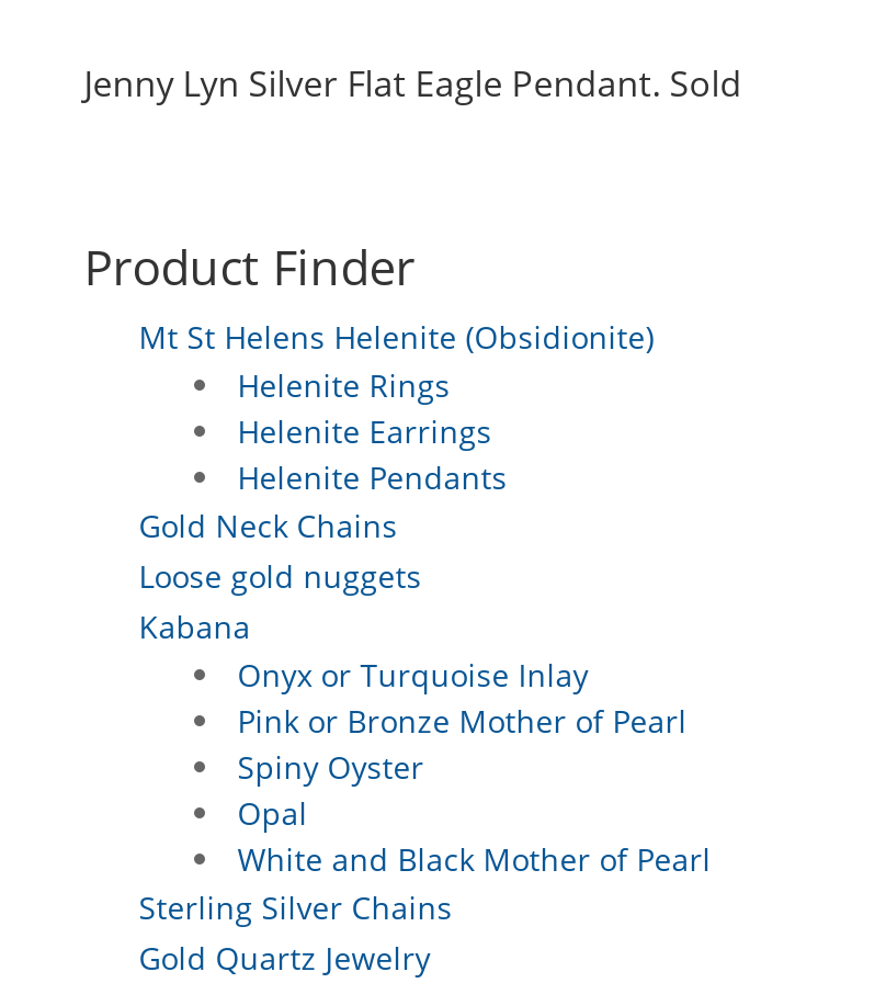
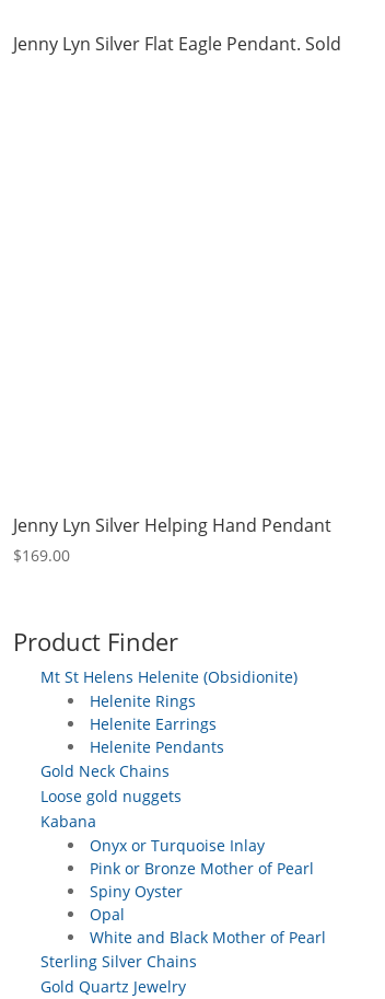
+ Jenny Lyn Silver Helping Hand Pendant
+ $169.00
